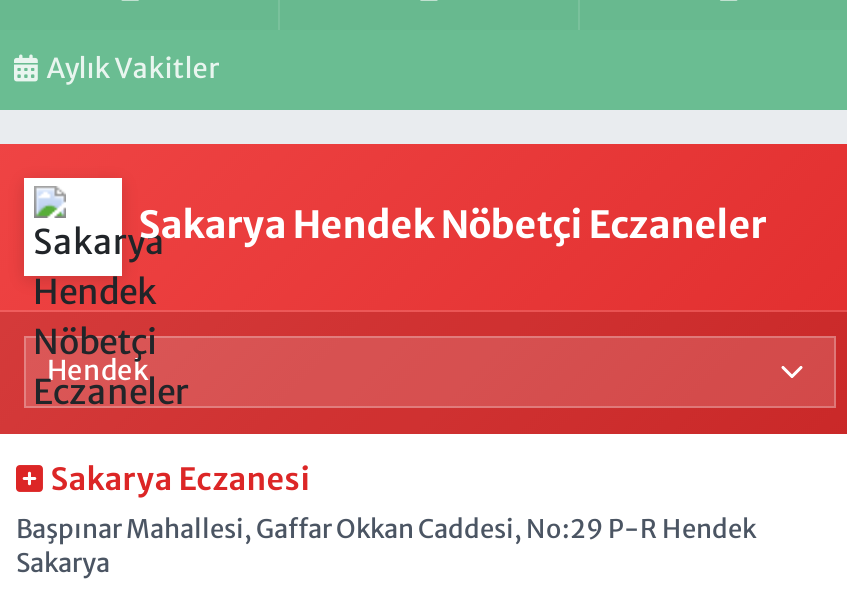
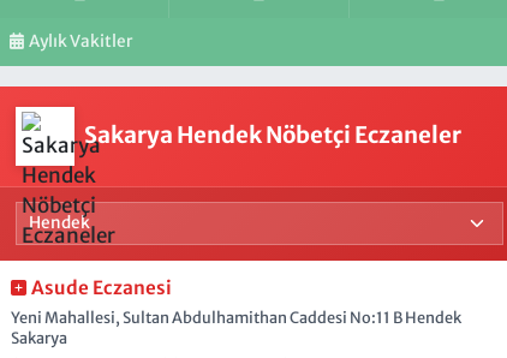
- Sakarya Eczanesi
+ Asude Eczanesi

- Başpınar Mahallesi, Gaffar Okkan Caddesi, No:29 P-R Hendek
+ Yeni Mahallesi, Sultan Abdulhamithan Caddesi No:11 B Hendek
